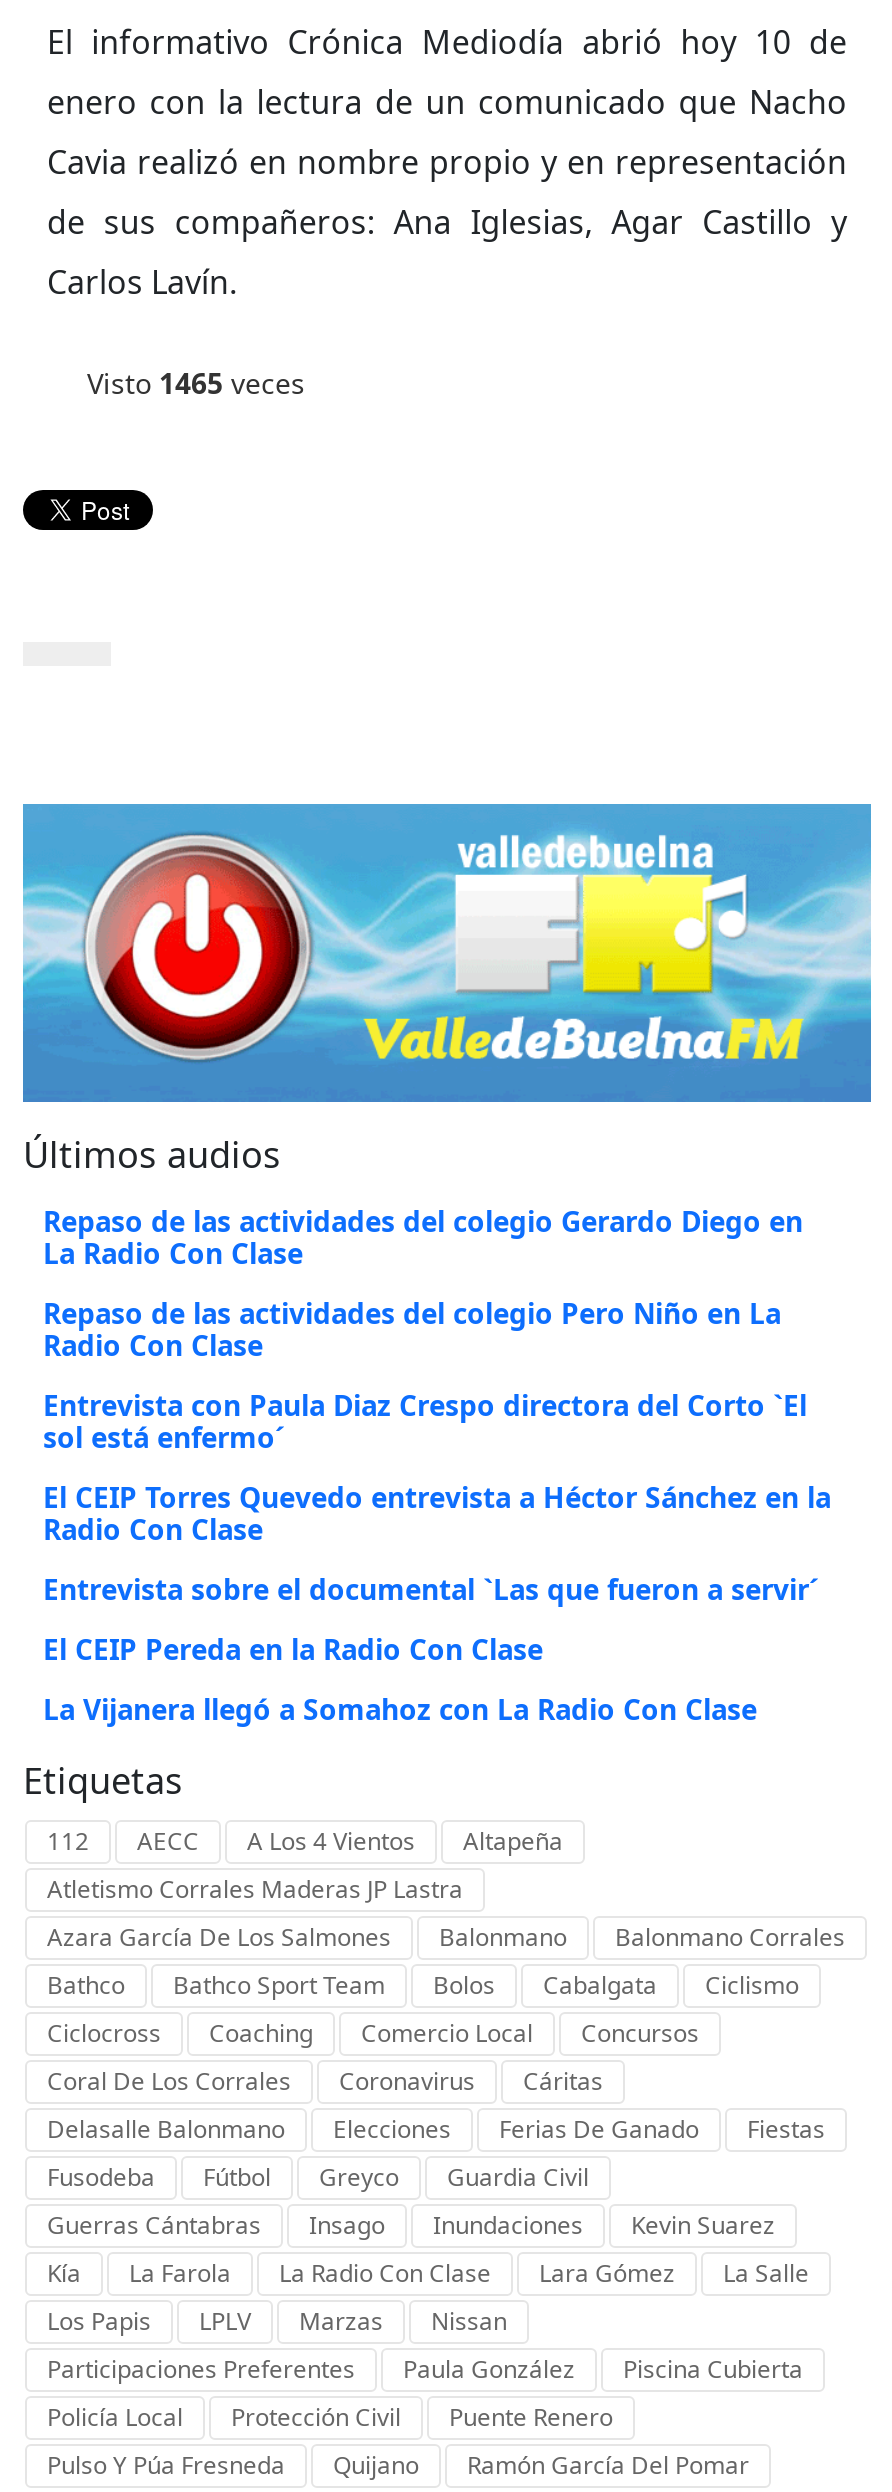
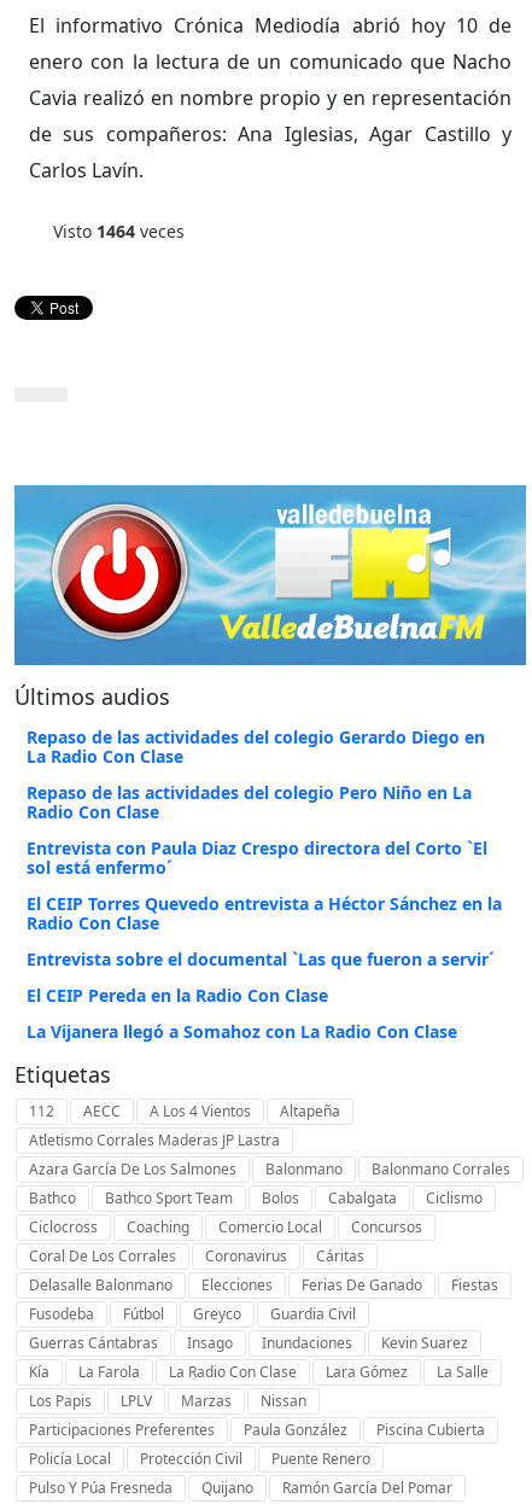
- Visto 1465 veces
+ Visto 1464 veces
